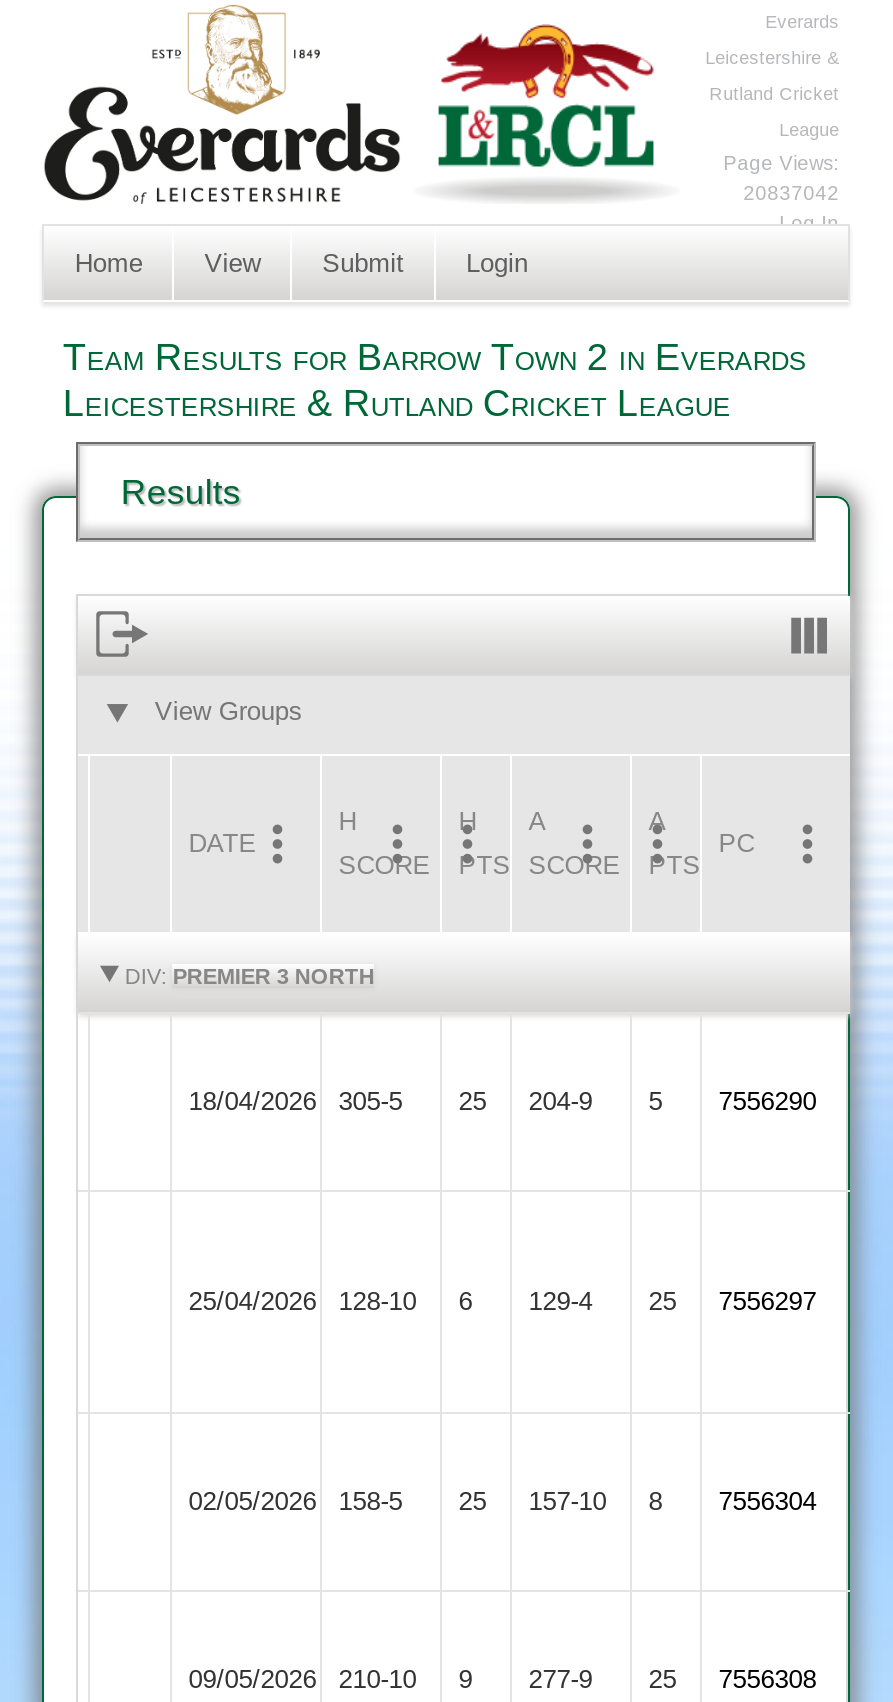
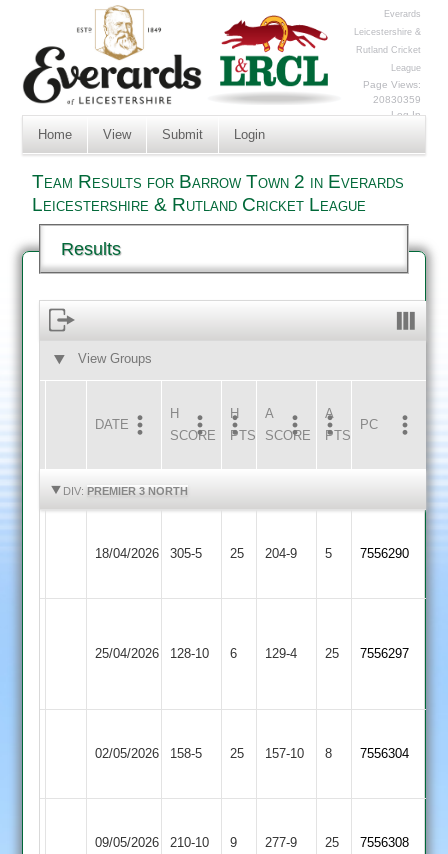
- 20837042
+ 20830359
